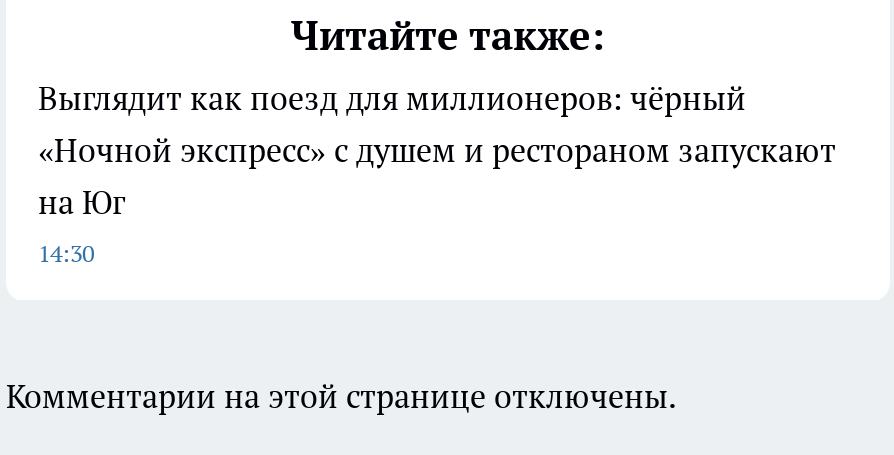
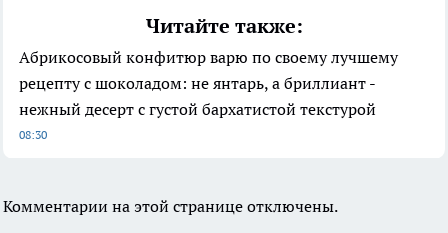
- Выглядит как поезд для миллионеров: чёрный
- «Ночной экспресс» с душем и рестораном запускают
- на Юг
- 14:30
+ Абрикосовый конфитюр варю по своему лучшему
+ рецепту с шоколадом: не янтарь, а бриллиант -
+ нежный десерт с густой бархатистой текстурой
+ 08:30
